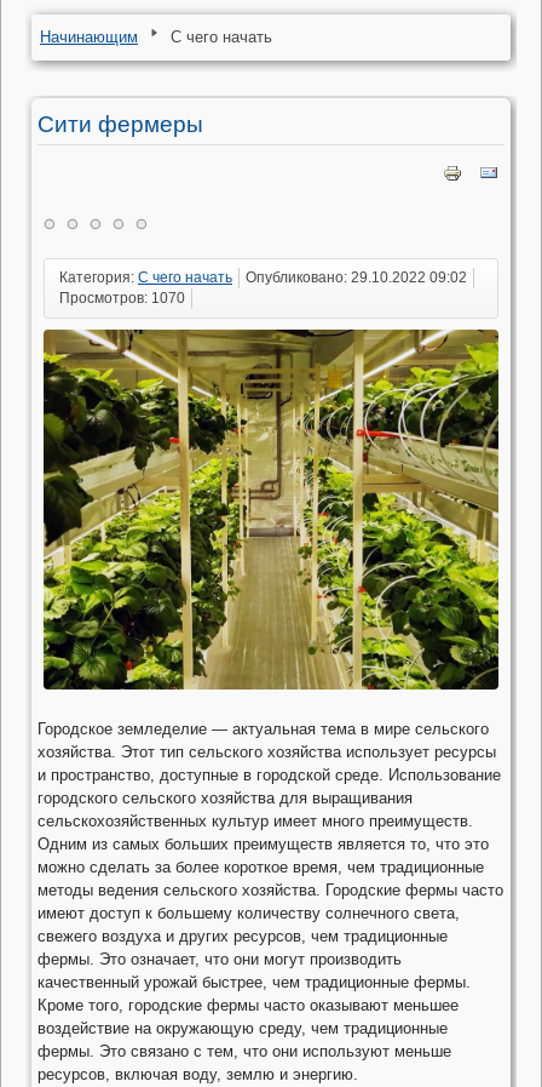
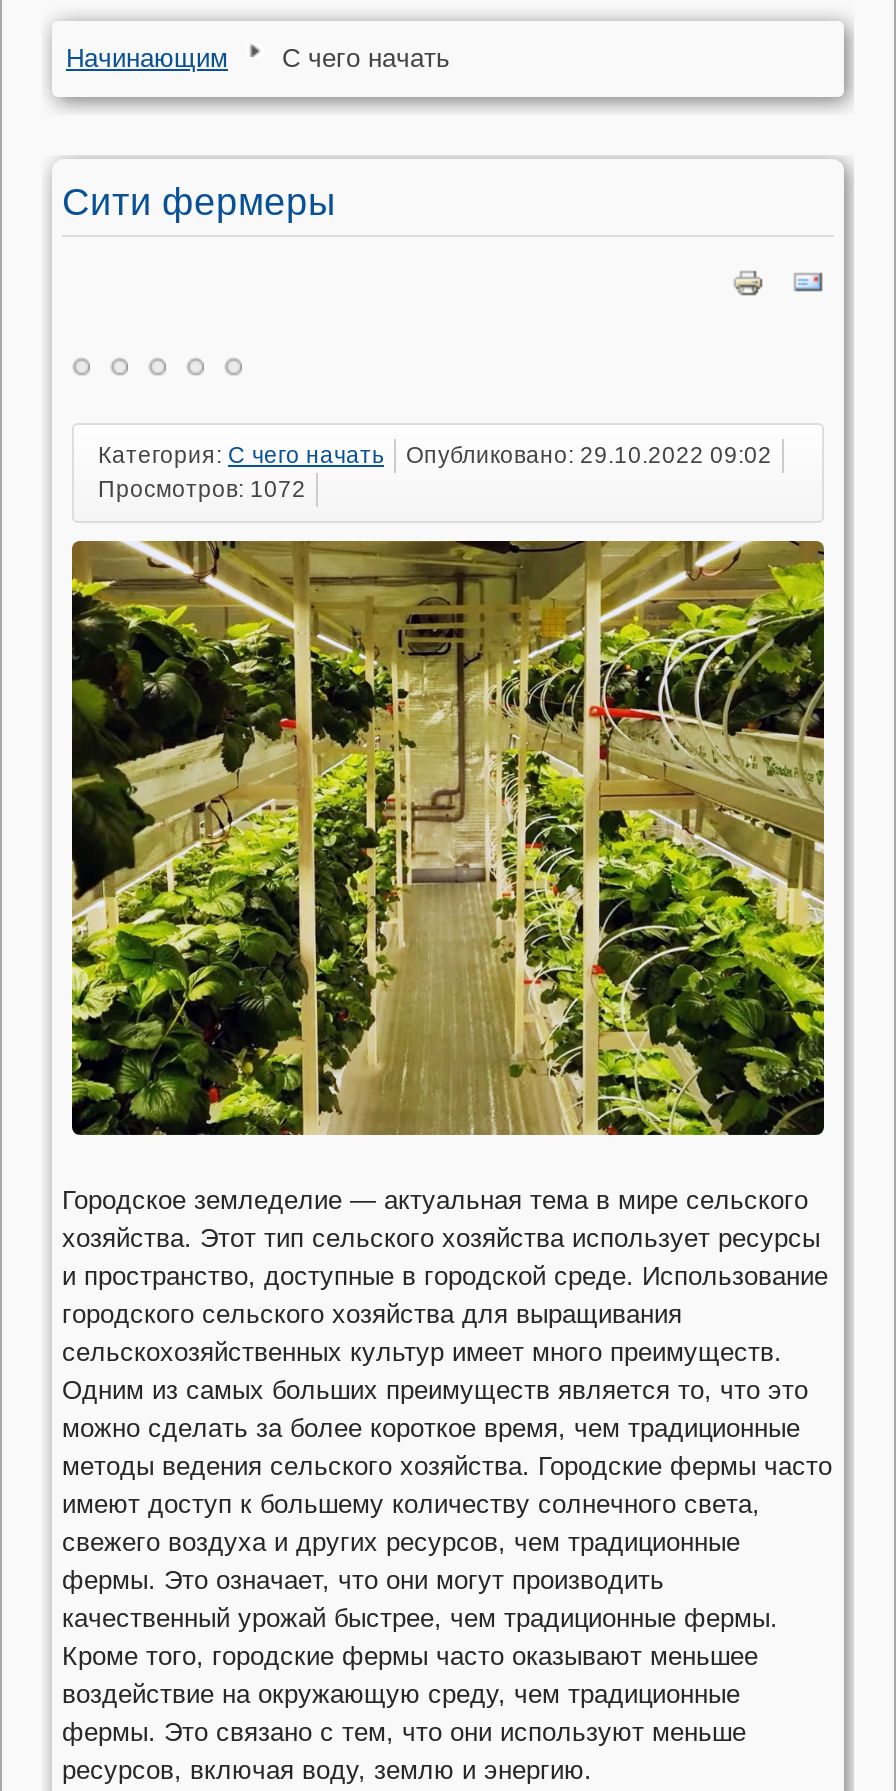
- Просмотров: 1070
+ Просмотров: 1072
